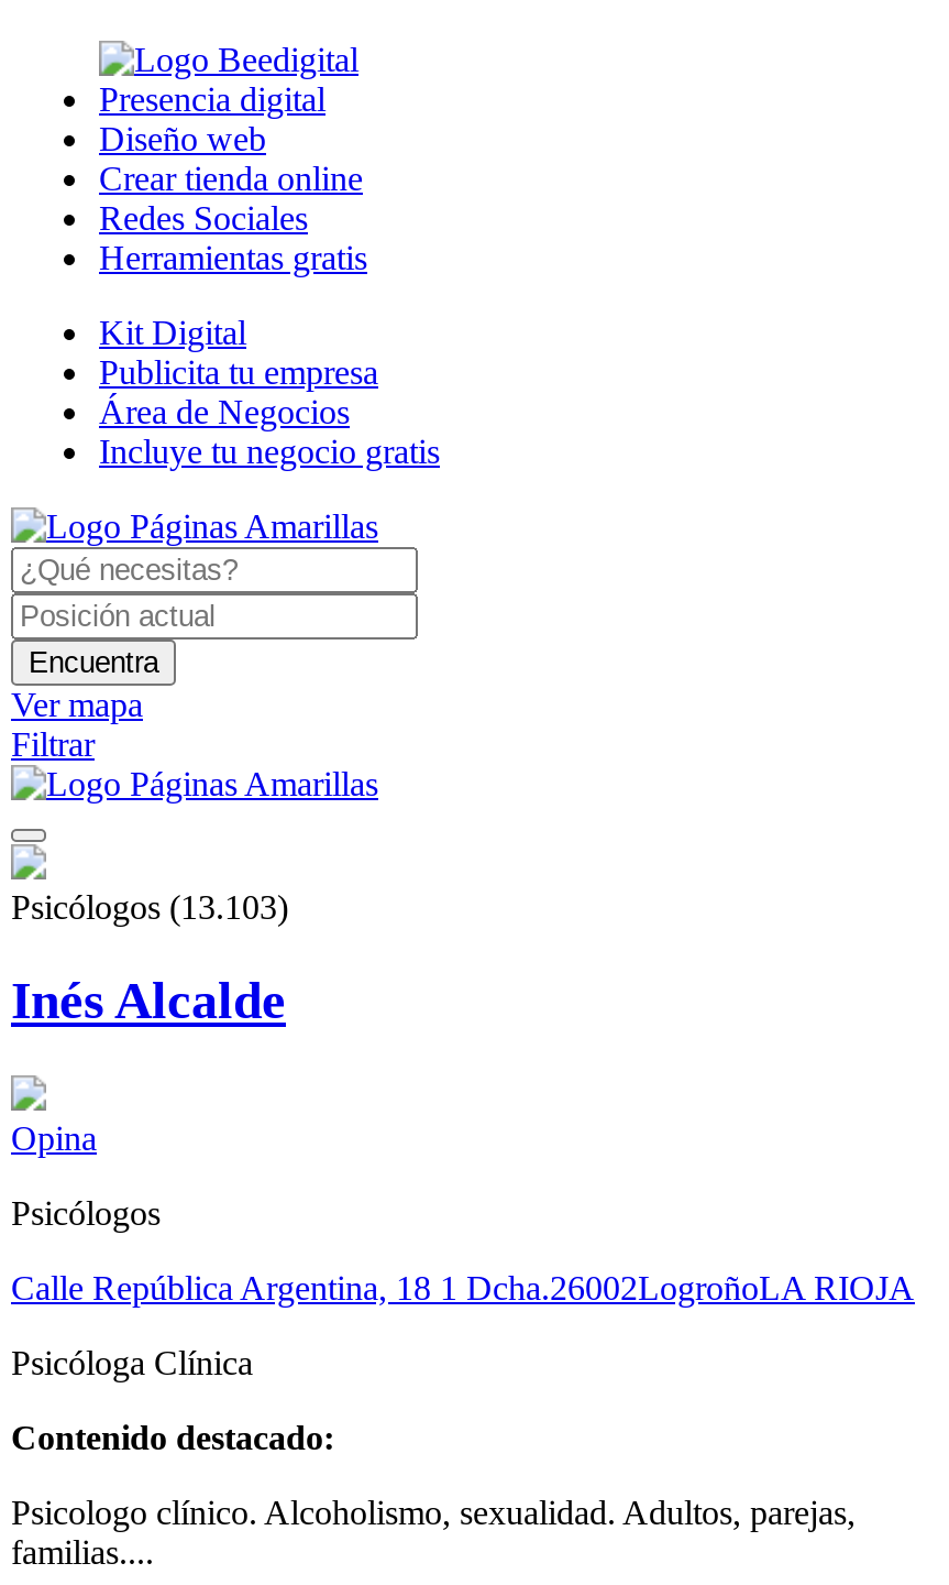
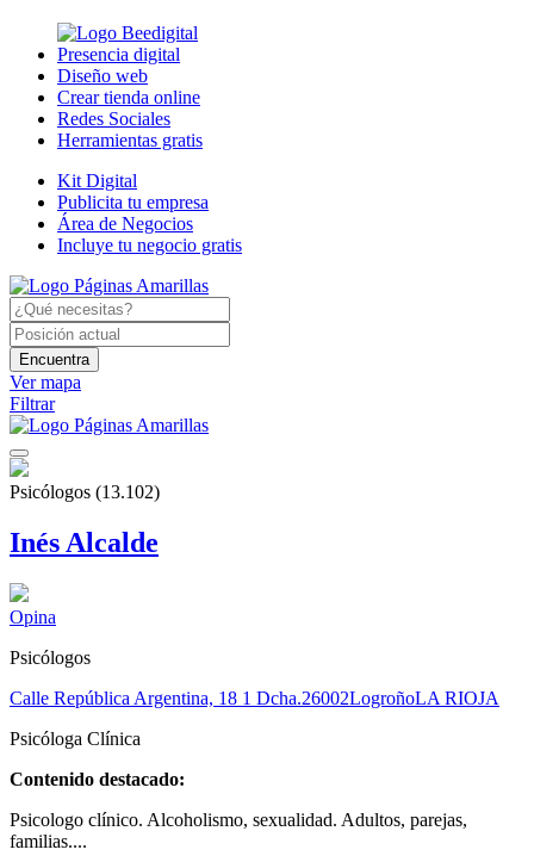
- Psicólogos (13.103)
+ Psicólogos (13.102)
